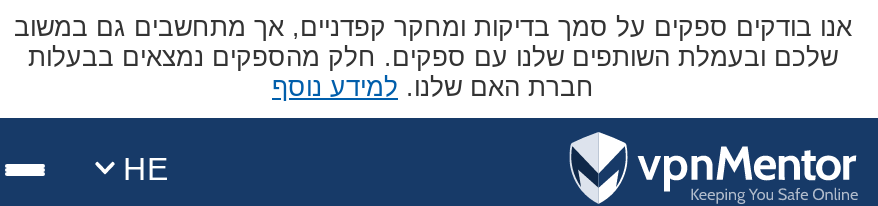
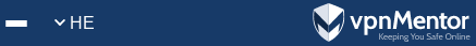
- אנו בודקים ספקים על סמך בדיקות ומחקר קפדניים, אך מתחשבים גם במשוב
- שלכם ובעמלת השותפים שלנו עם ספקים. חלק מהספקים נמצאים בבעלות
- חברת האם שלנו. למידע נוסף
